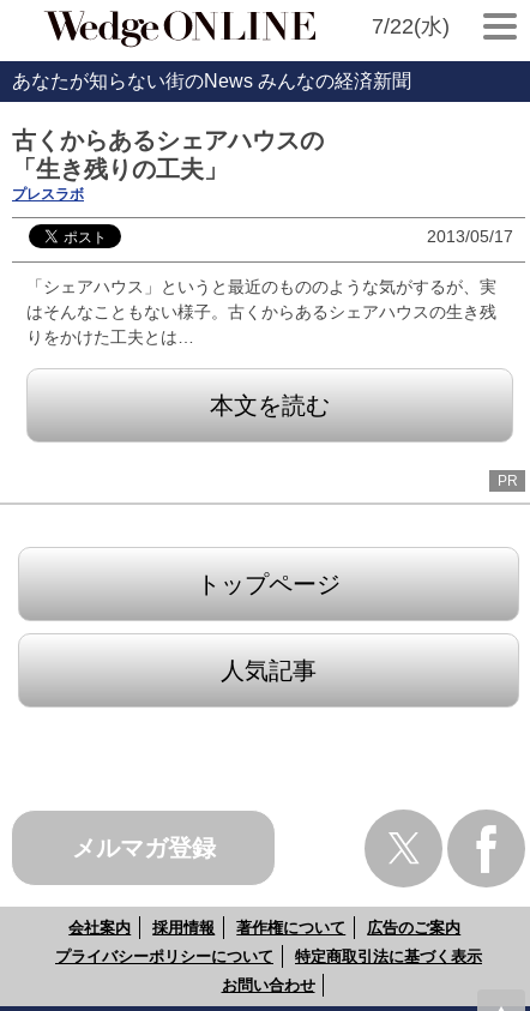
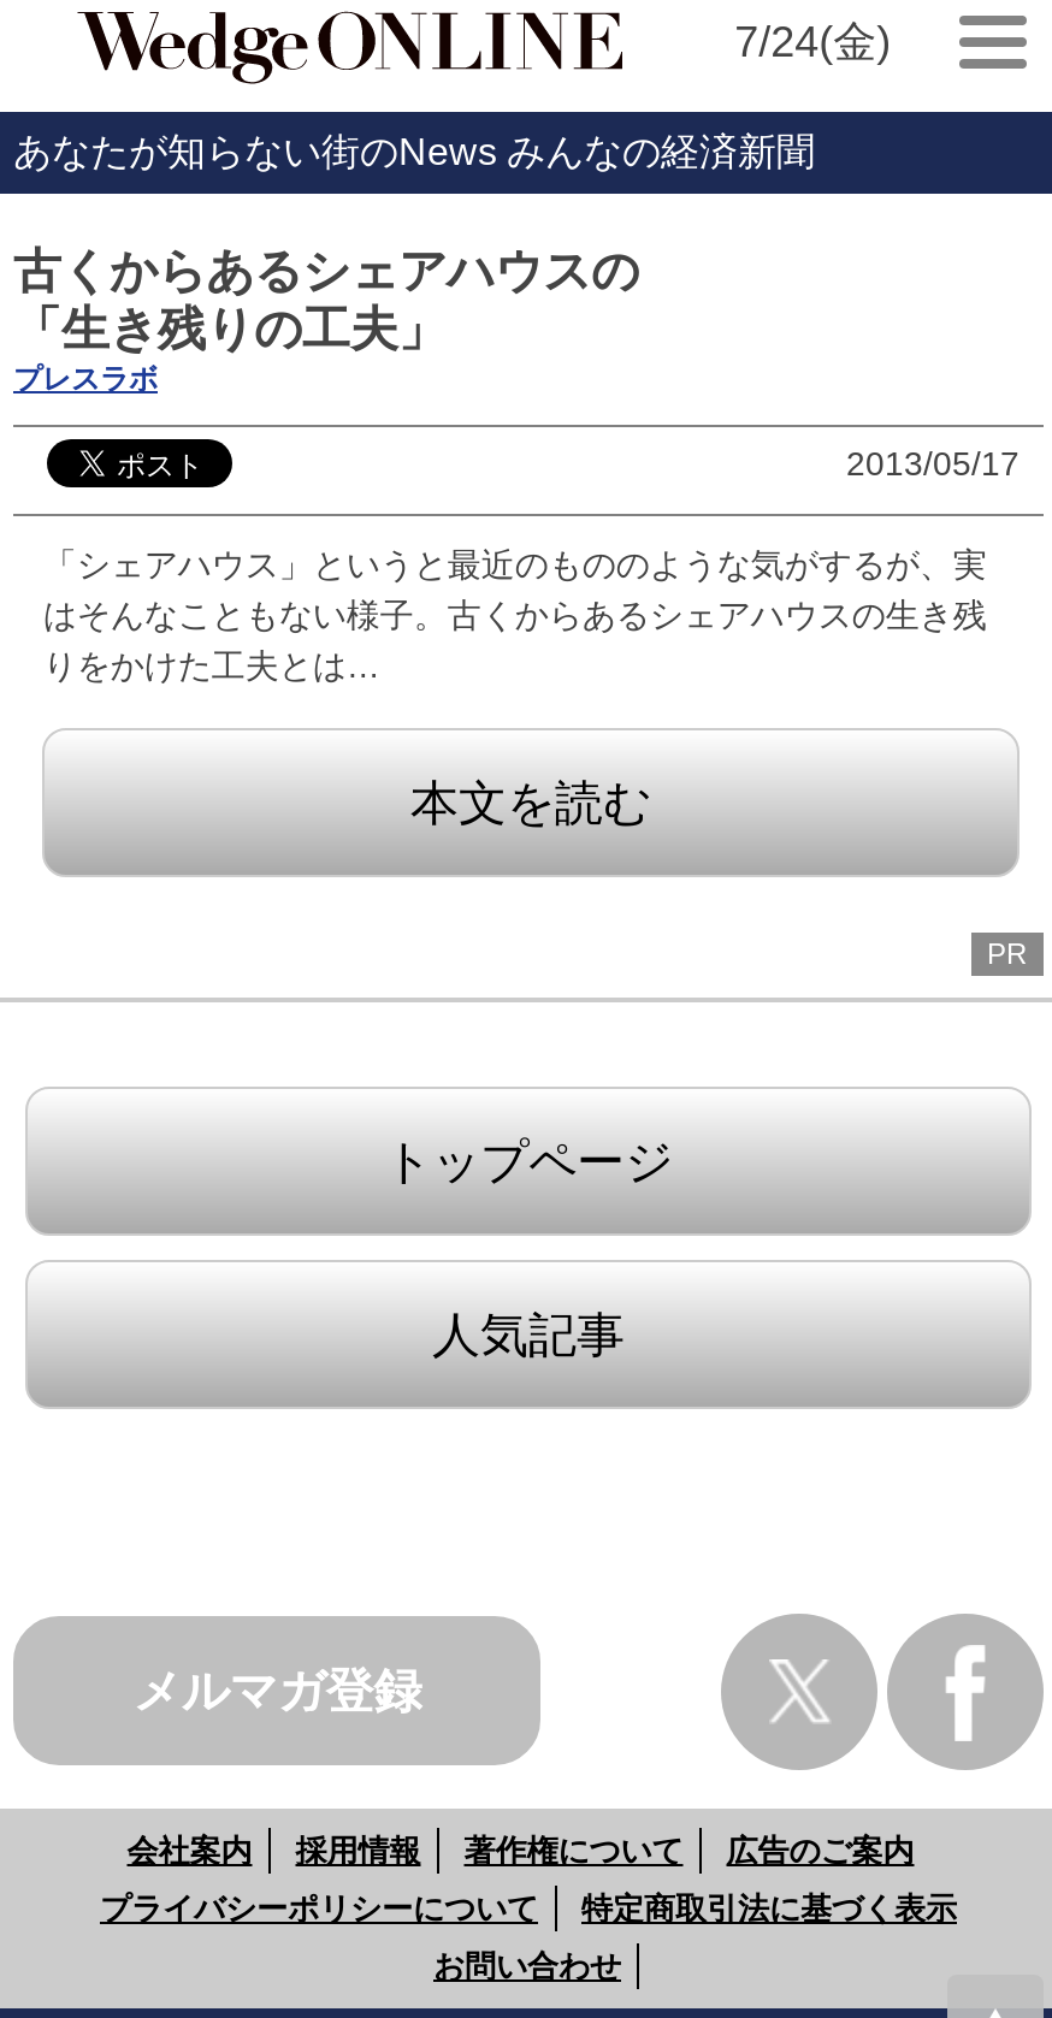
- 7/22(水)
+ 7/24(金)
